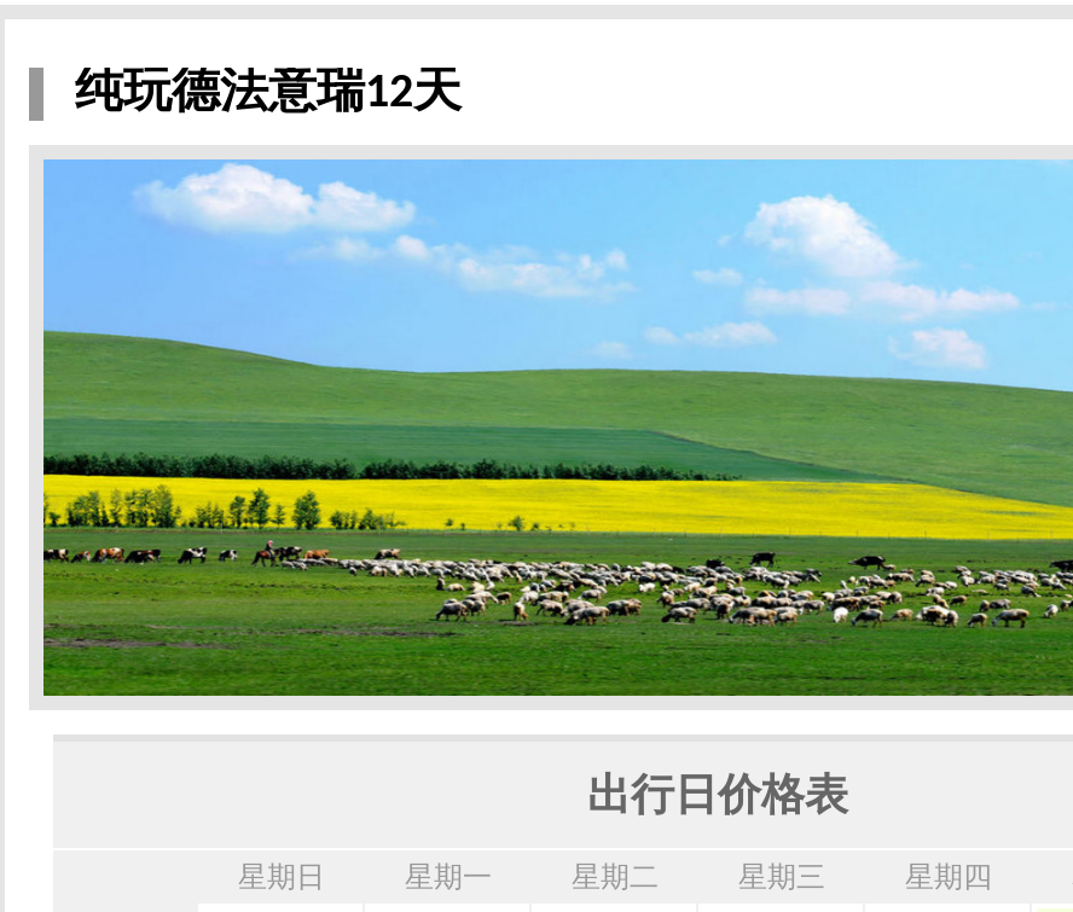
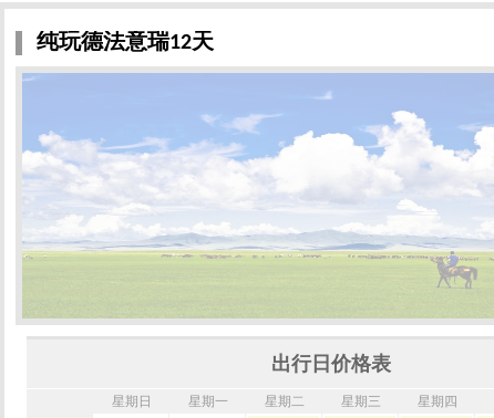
- [image]
+ [image]
